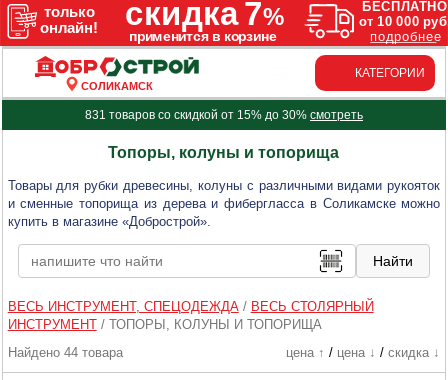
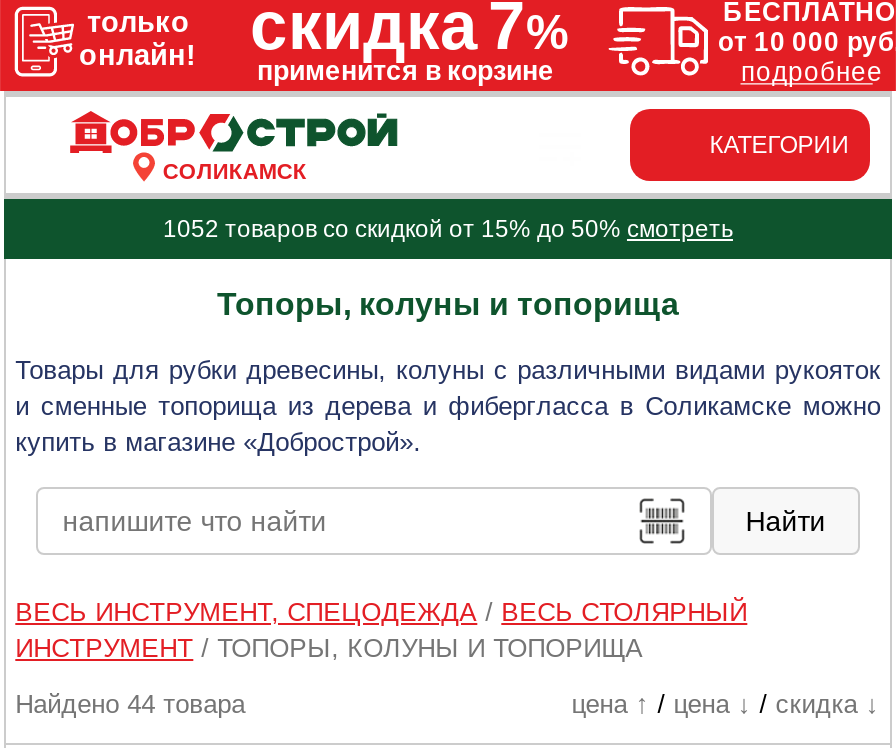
- 831 товаров со скидкой от 15% до 30% смотреть
+ 1052 товаров со скидкой от 15% до 50% смотреть
